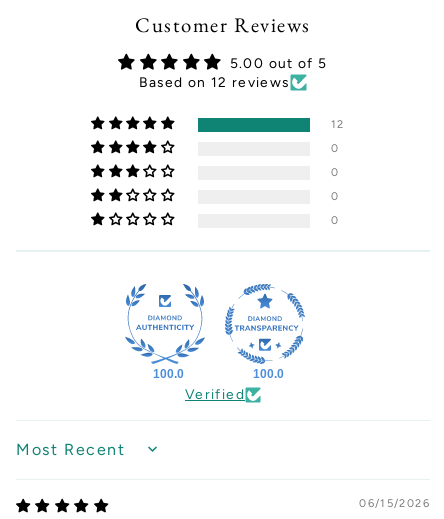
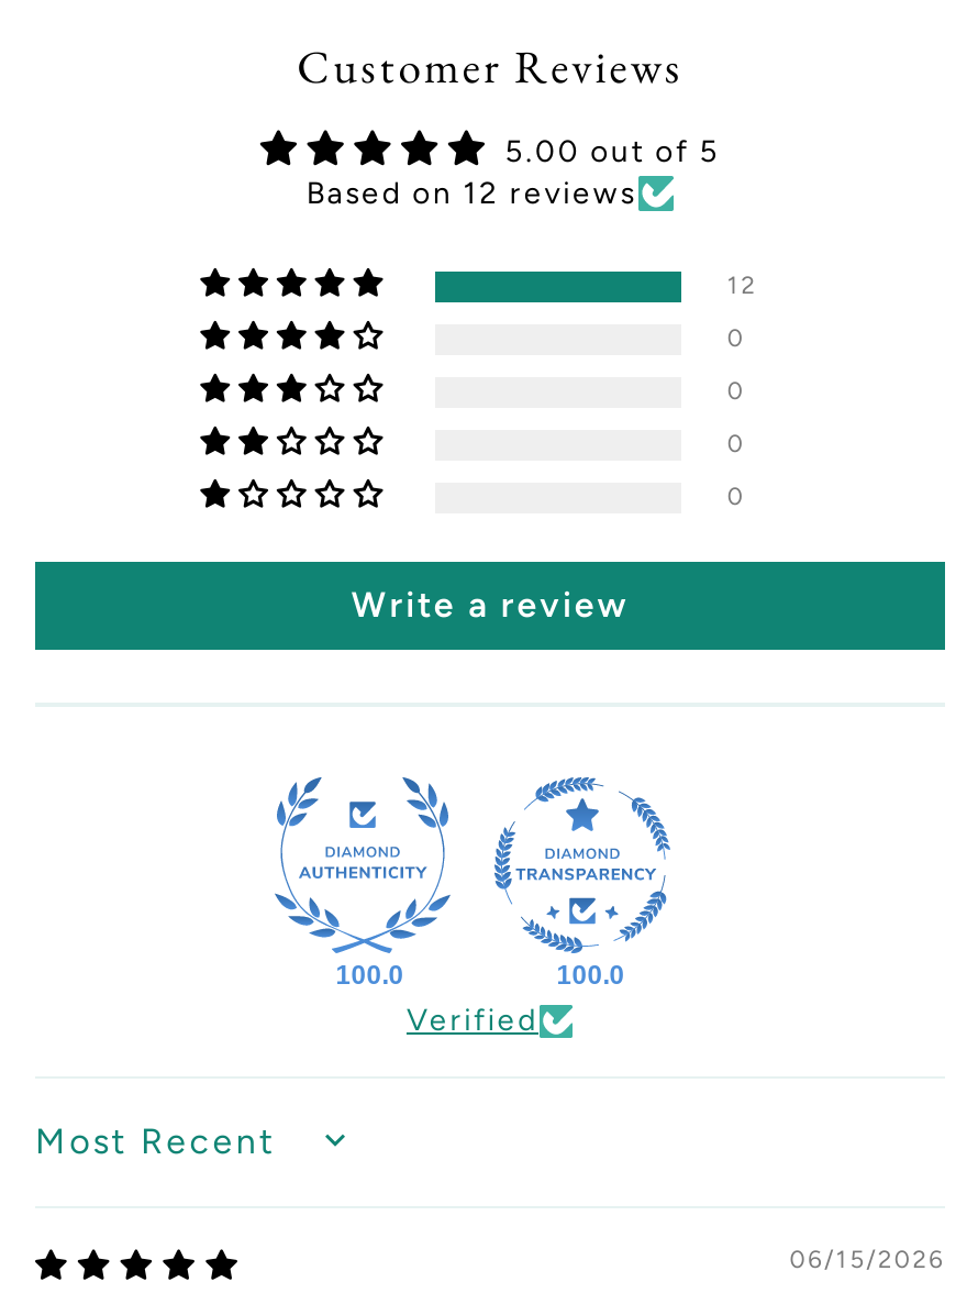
+ Write a review
